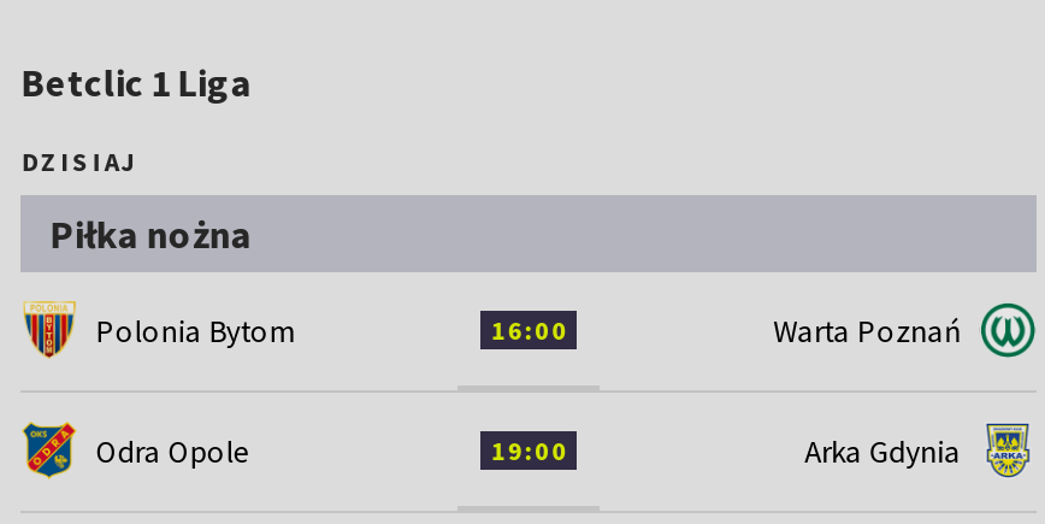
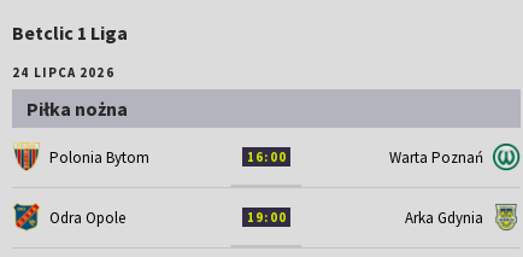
- DZISIAJ
+ 24 LIPCA 2026
